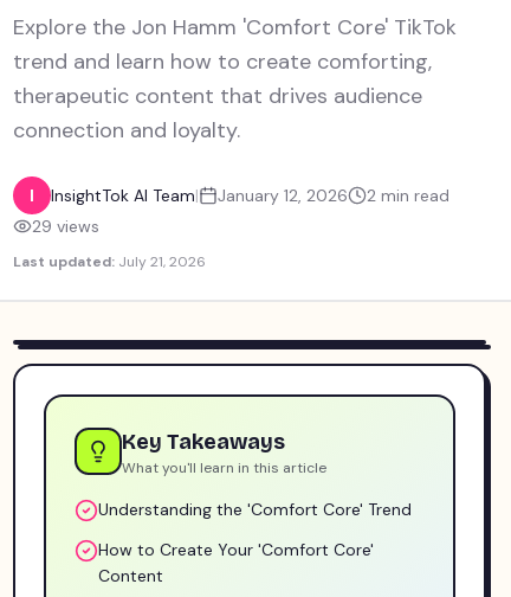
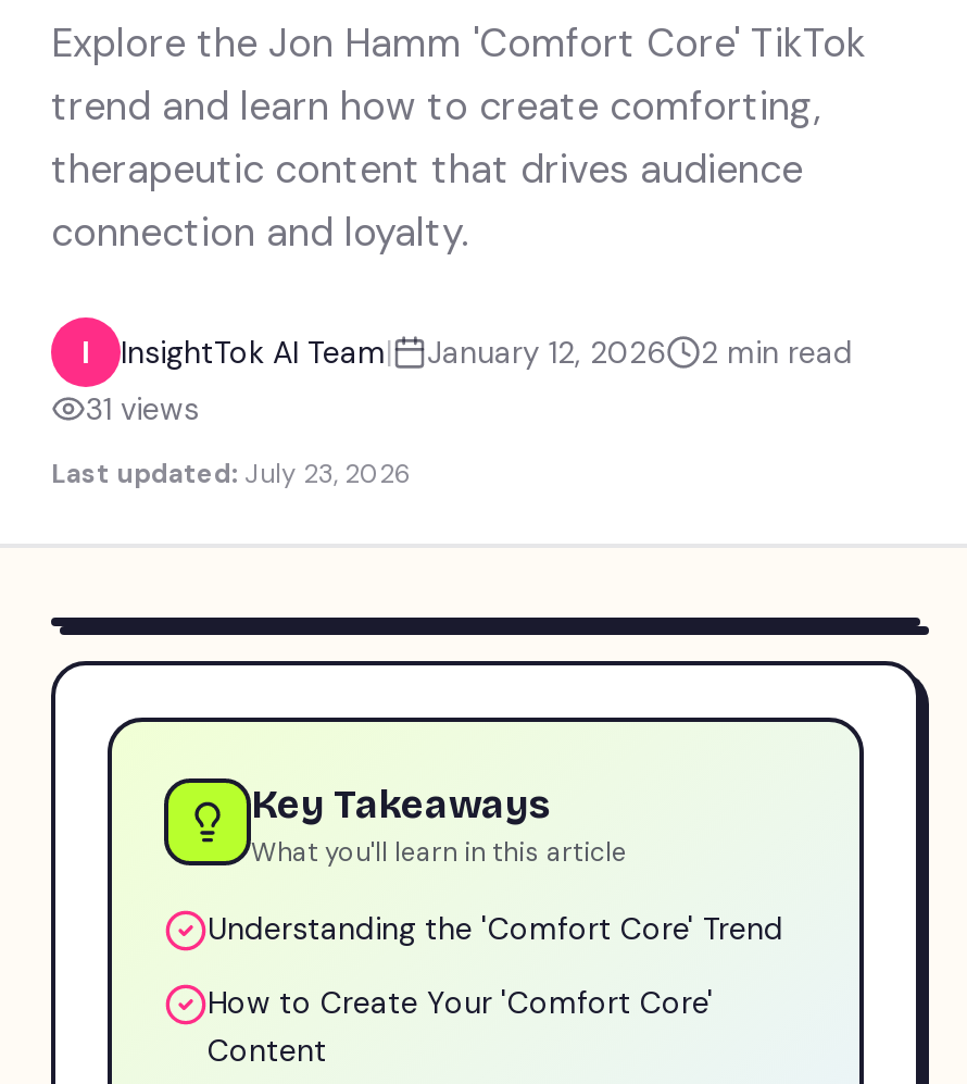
- 29 views
+ 31 views

- Last updated: July 21, 2026
+ Last updated: July 23, 2026
